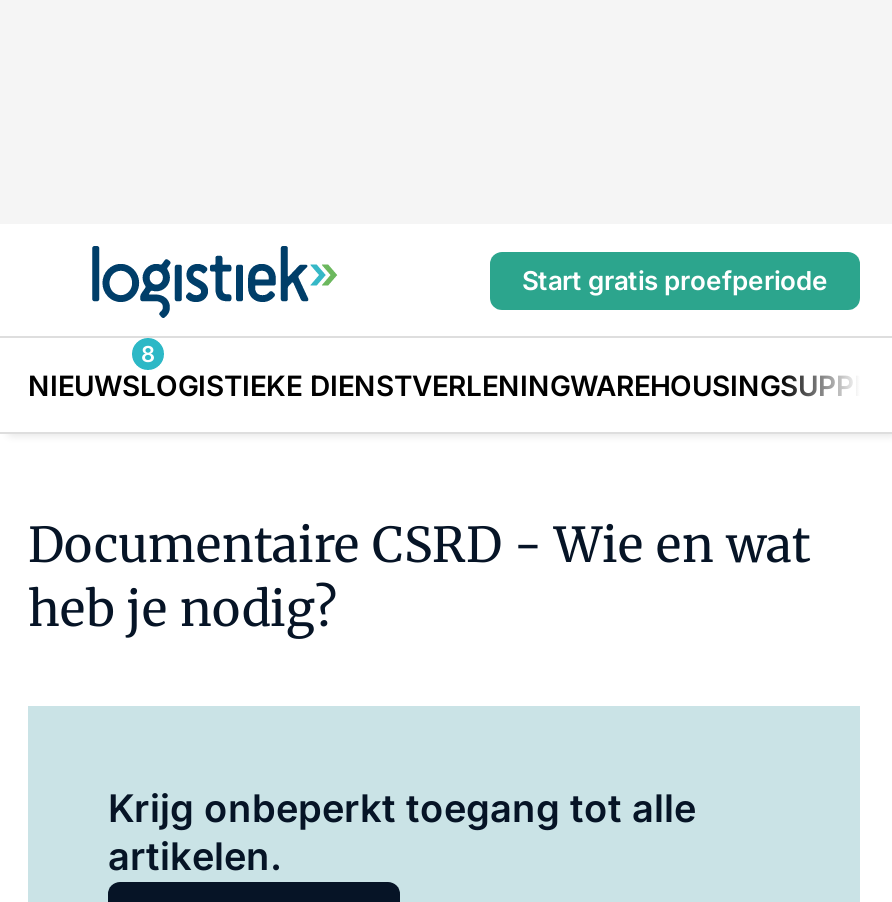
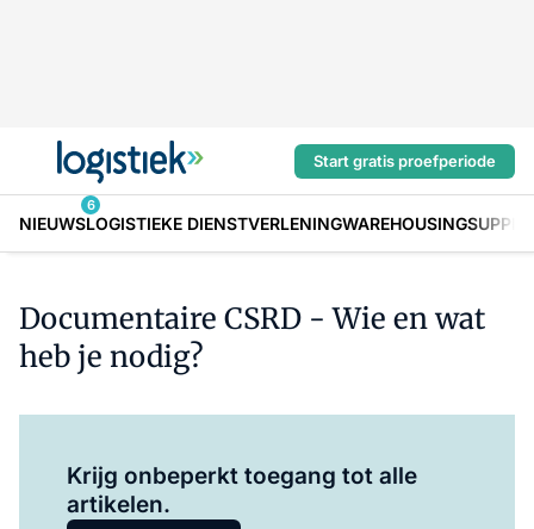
- 8
+ 6
